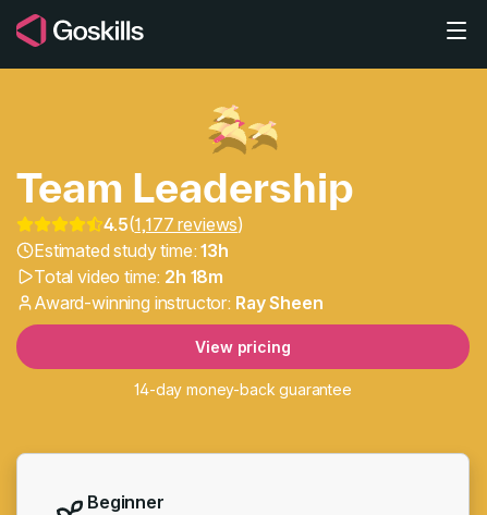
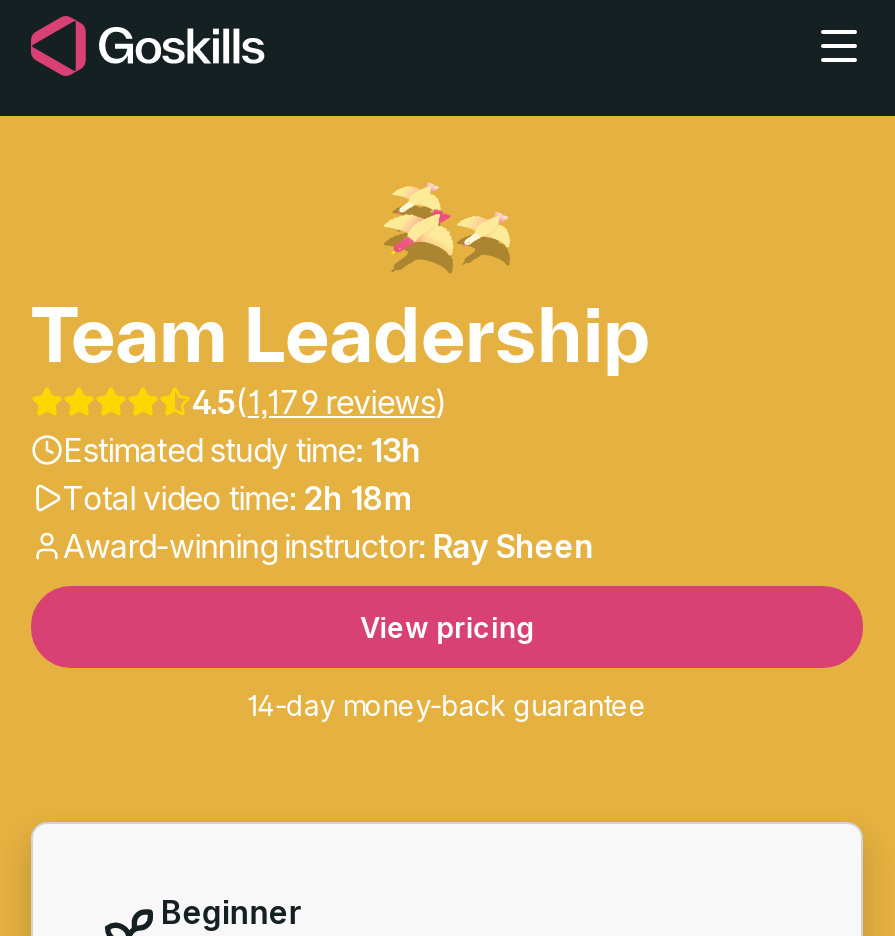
- 4.5(1,177 reviews)
+ 4.5(1,179 reviews)
